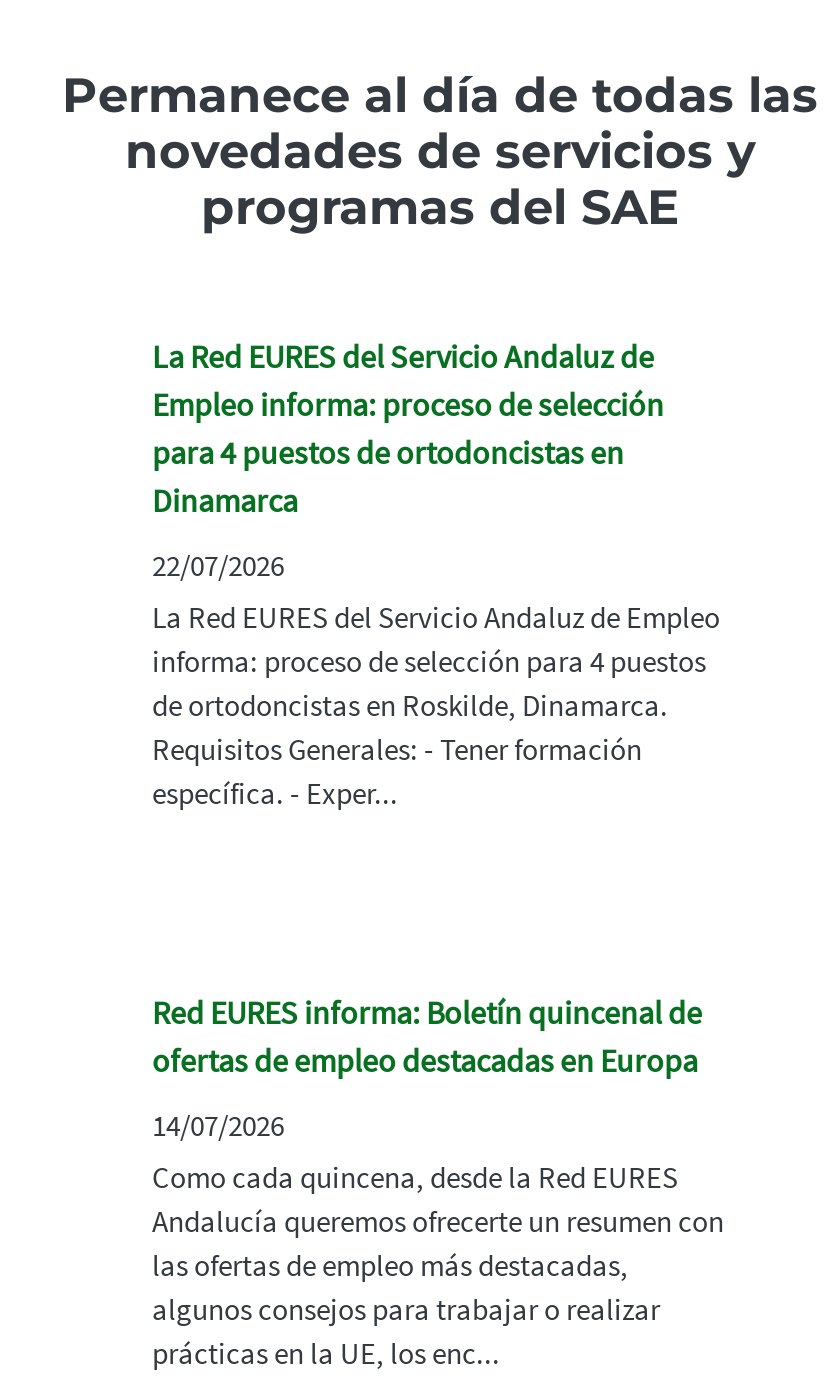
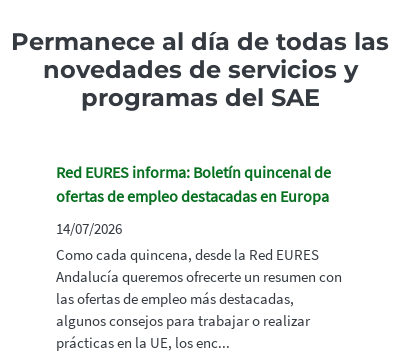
- La Red EURES del Servicio Andaluz de
- Empleo informa: proceso de selección
- para 4 puestos de ortodoncistas en
- Dinamarca
- 22/07/2026
- La Red EURES del Servicio Andaluz de Empleo
- informa: proceso de selección para 4 puestos
- de ortodoncistas en Roskilde, Dinamarca.
- Requisitos Generales: - Tener formación
- específica. - Exper...
